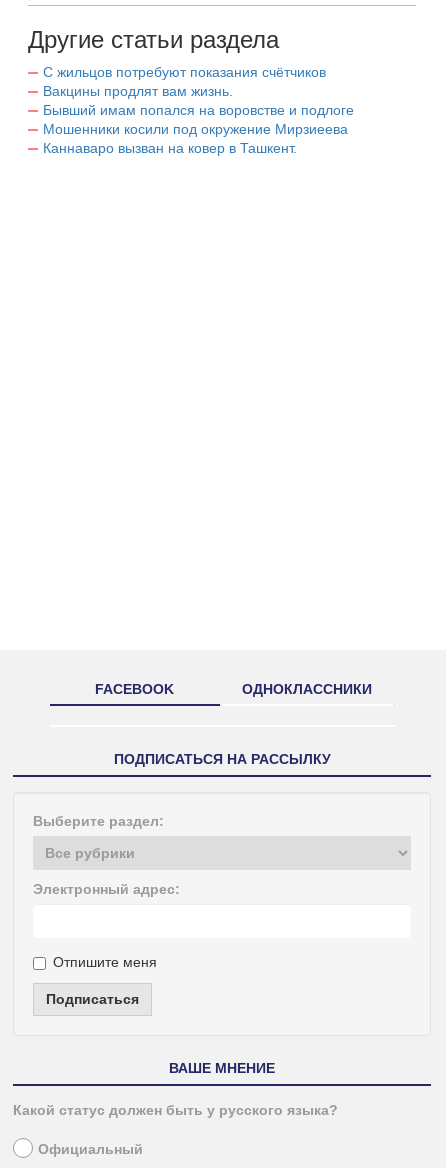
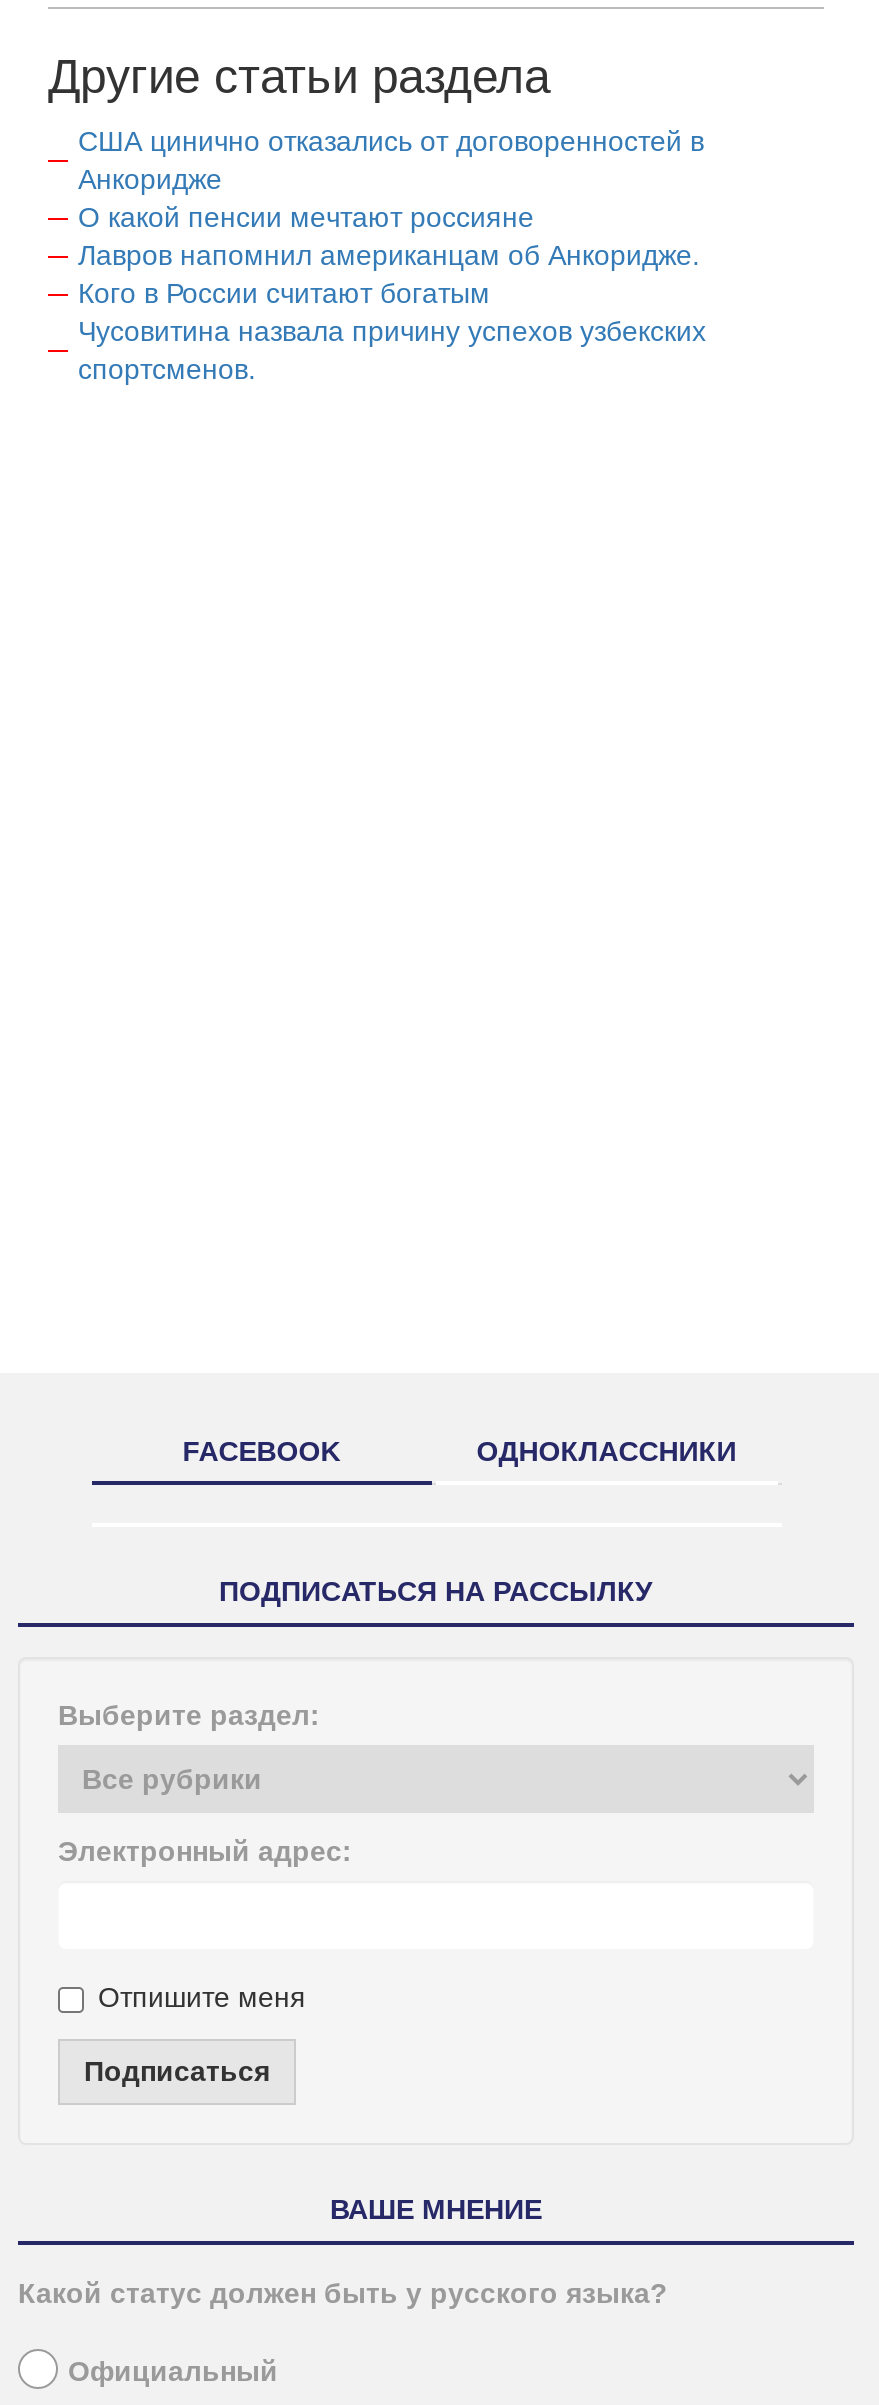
- С жильцов потребуют показания счётчиков
- Вакцины продлят вам жизнь.
- Бывший имам попался на воровстве и подлоге
- Мошенники косили под окружение Мирзиеева
- Каннаваро вызван на ковер в Ташкент.
+ США цинично отказались от договоренностей в
+ Анкоридже
+ О какой пенсии мечтают россияне
+ Лавров напомнил американцам об Анкоридже.
+ Кого в России считают богатым
+ Чусовитина назвала причину успехов узбекских
+ спортсменов.
